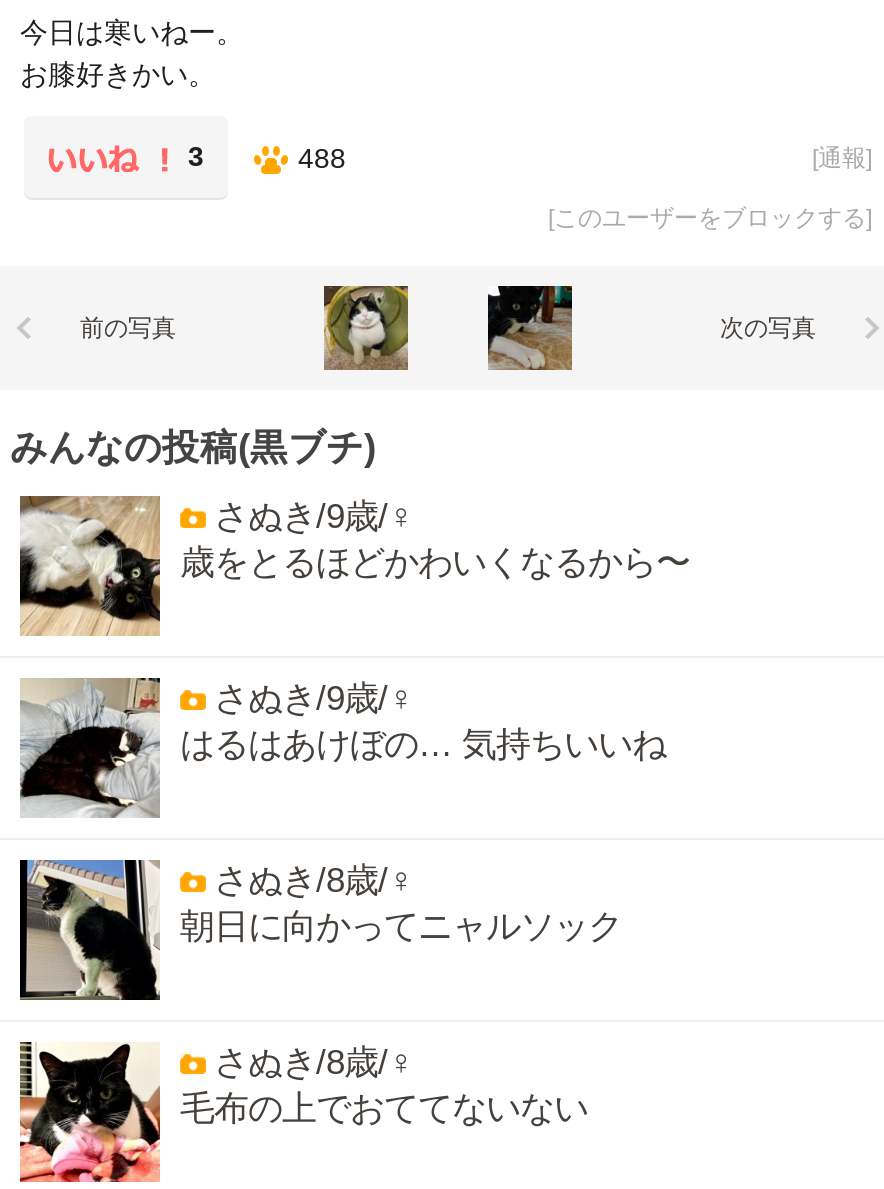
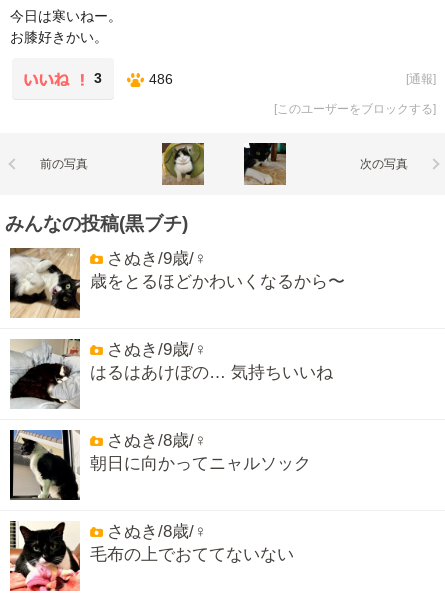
- 488
+ 486
